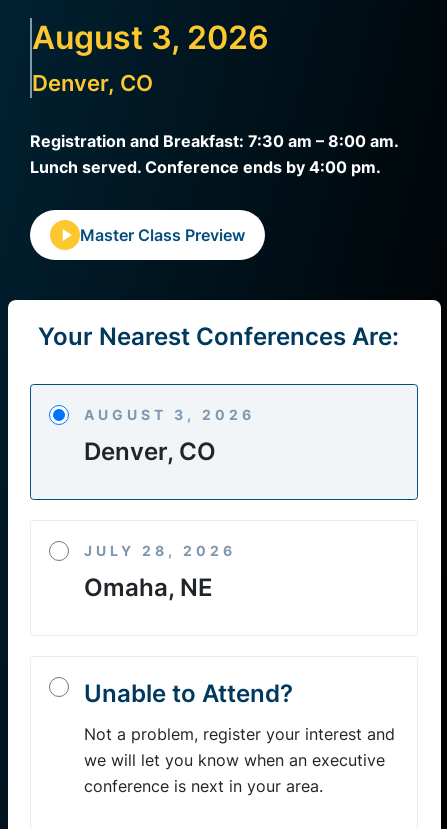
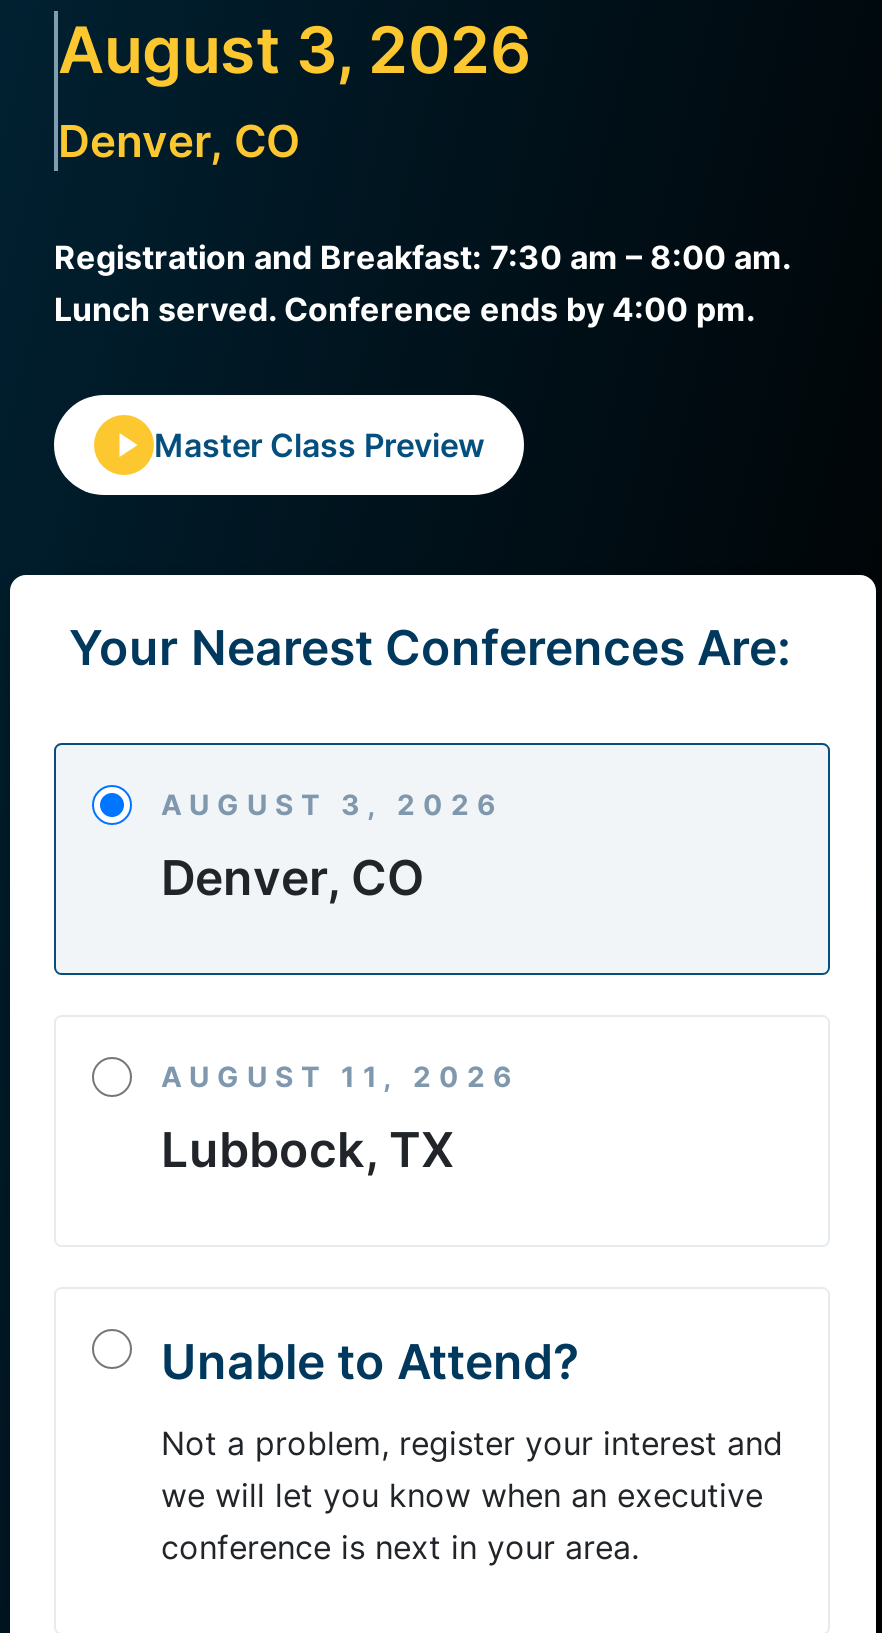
- JULY 28, 2026
+ AUGUST 11, 2026

- Omaha, NE
+ Lubbock, TX
